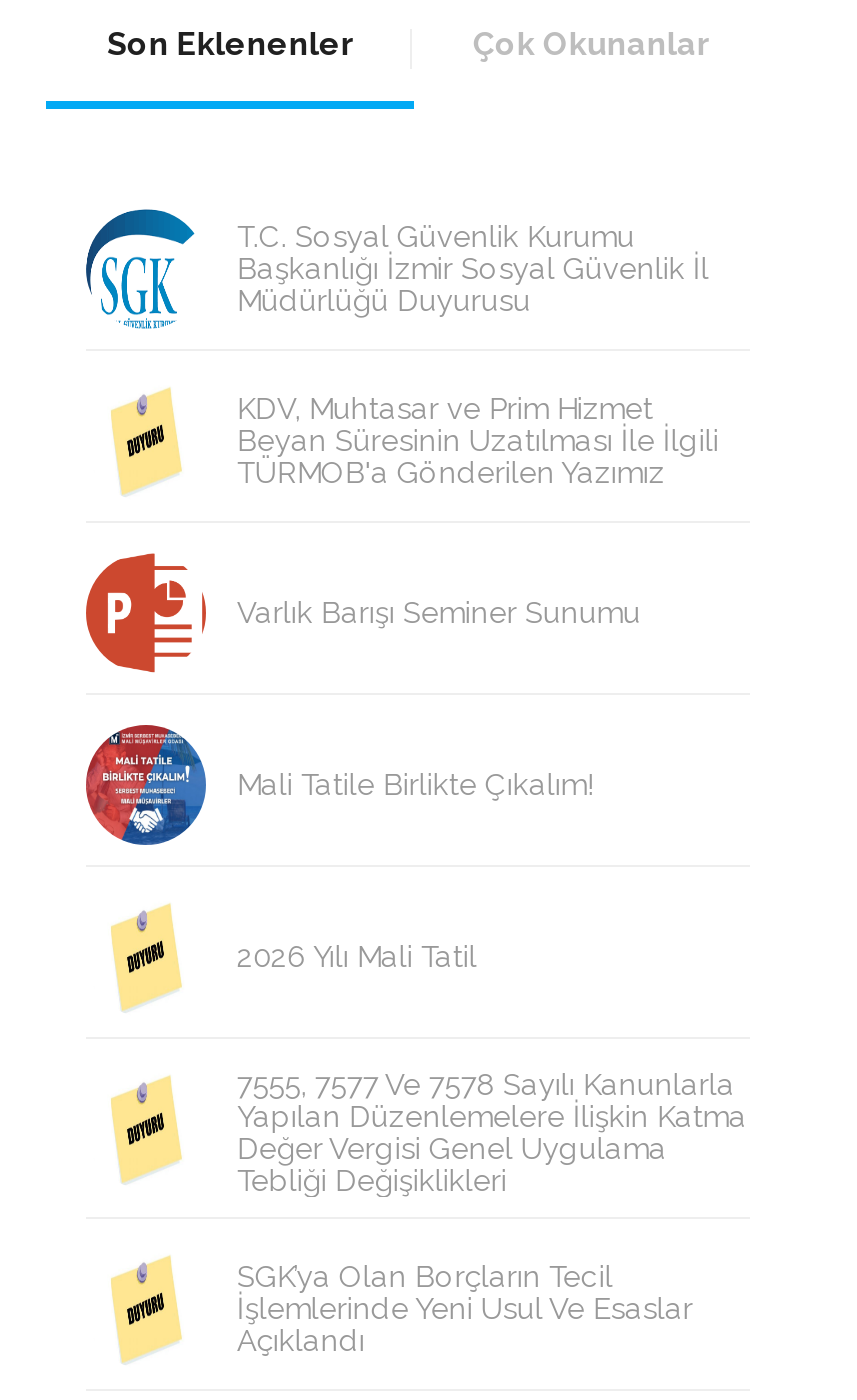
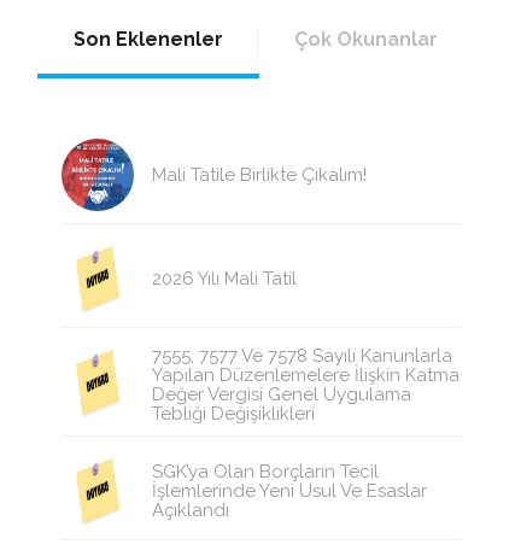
- [image]
- T.C. Sosyal Güvenlik Kurumu
- Başkanlığı İzmir Sosyal Güvenlik İl
- Müdürlüğü Duyurusu
- KDV, Muhtasar ve Prim Hizmet
- Beyan Süresinin Uzatılması İle İlgili
- TÜRMOB'a Gönderilen Yazımız

- [image]
- Varlık Barışı Seminer Sunumu
